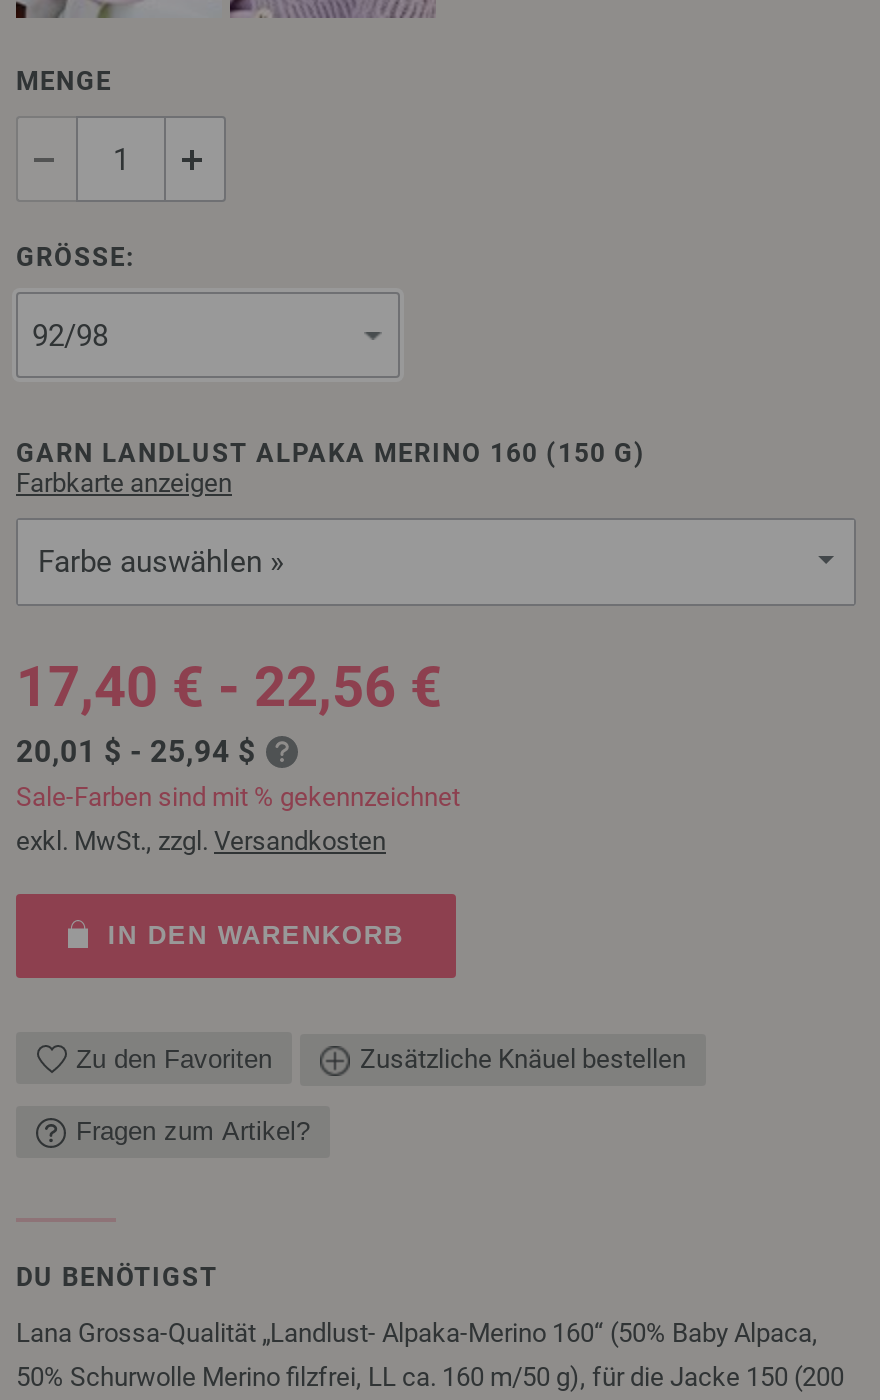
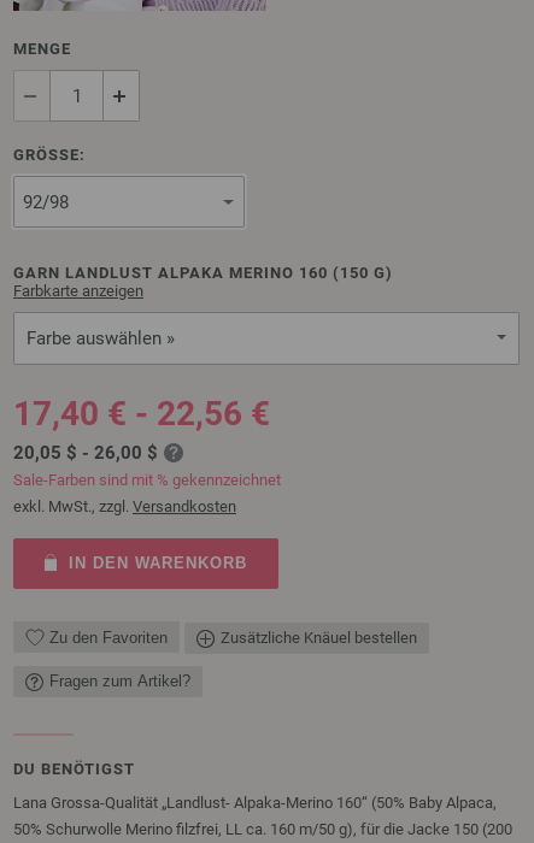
- 20,01 $ - 25,94 $
+ 20,05 $ - 26,00 $
